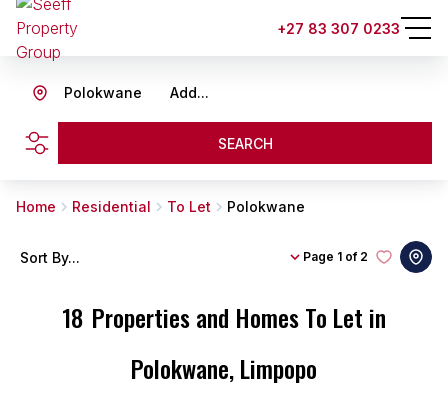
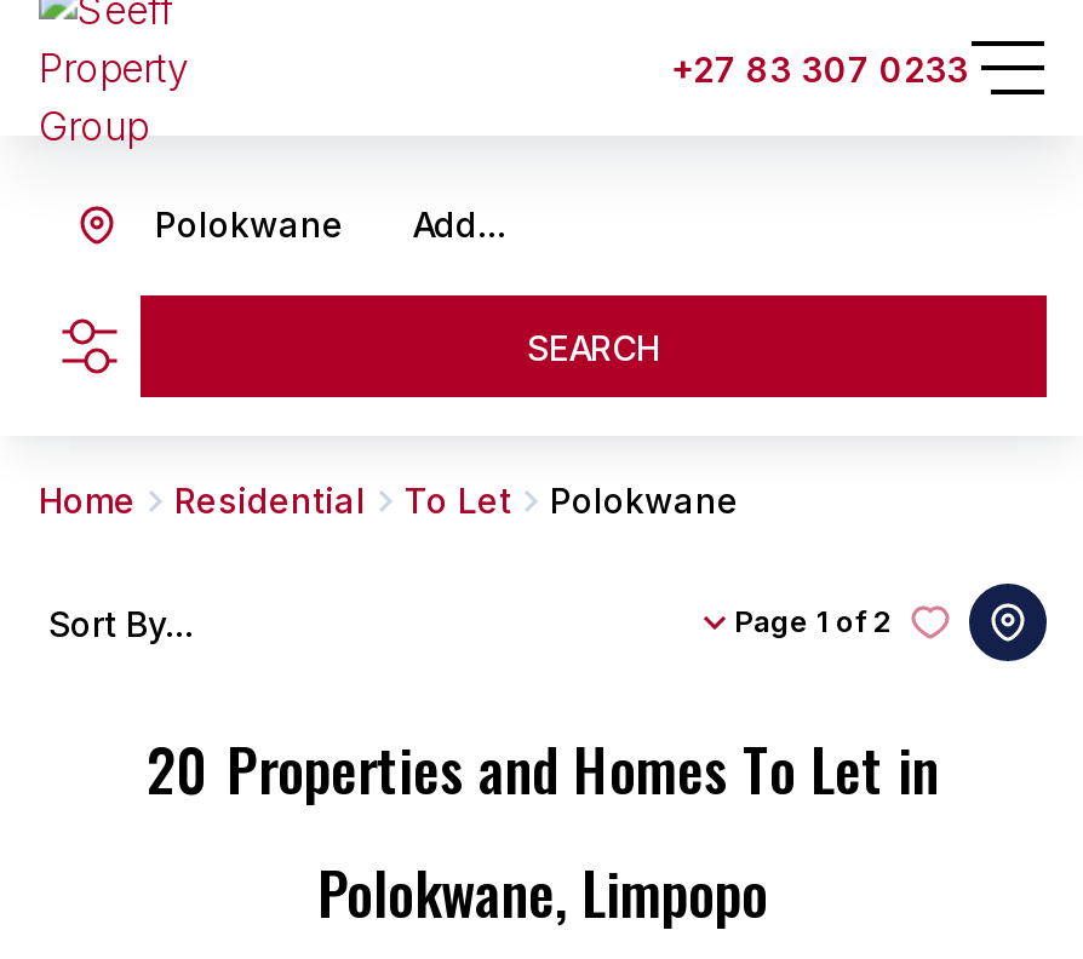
- 18 Properties and Homes To Let in
+ 20 Properties and Homes To Let in
